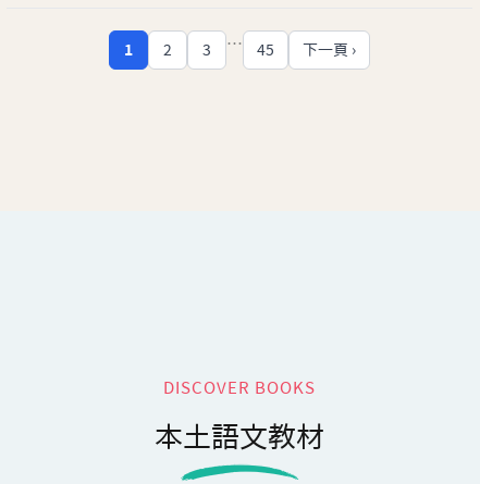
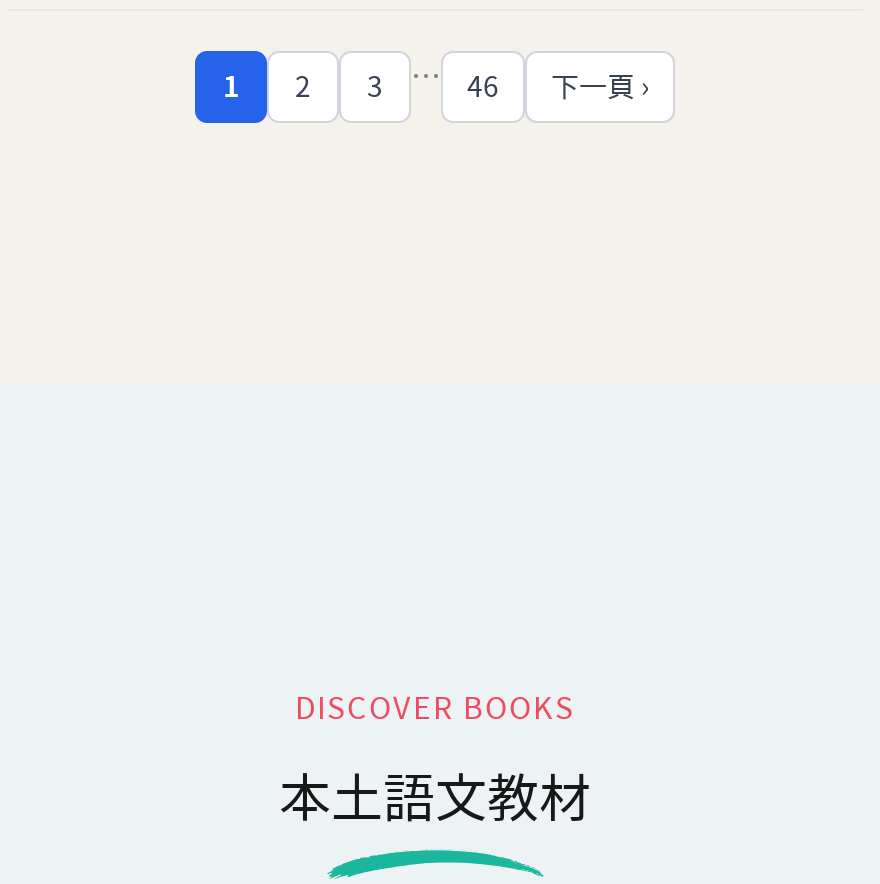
- 45
+ 46
